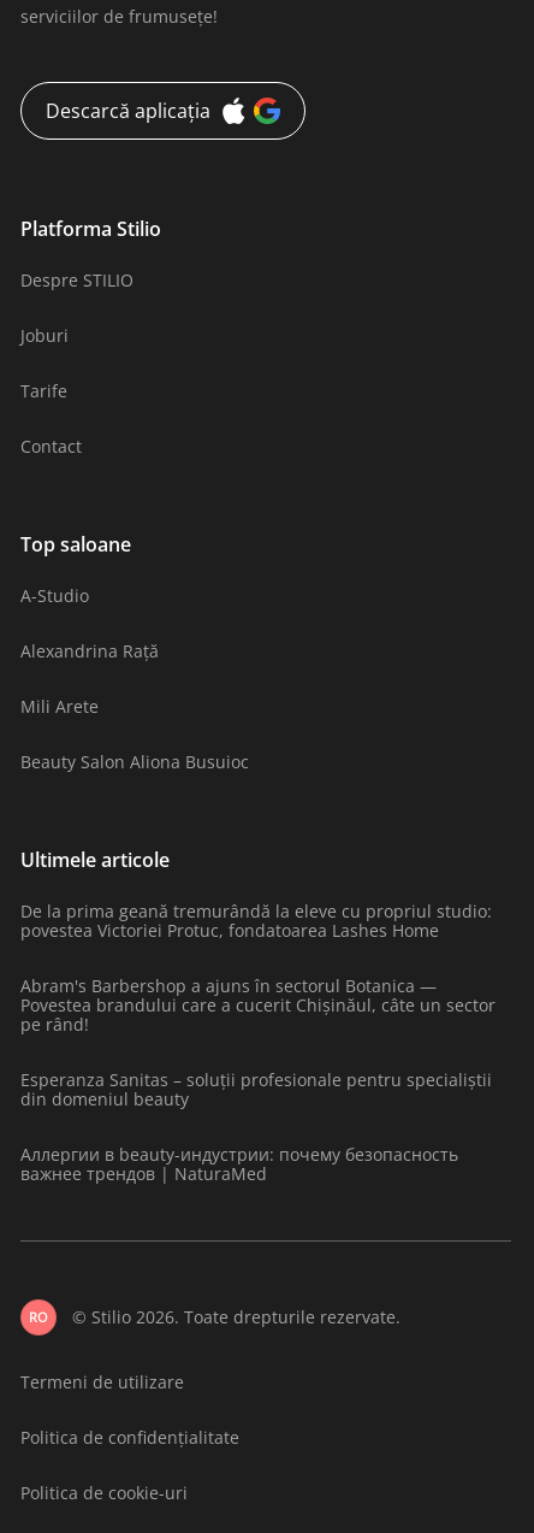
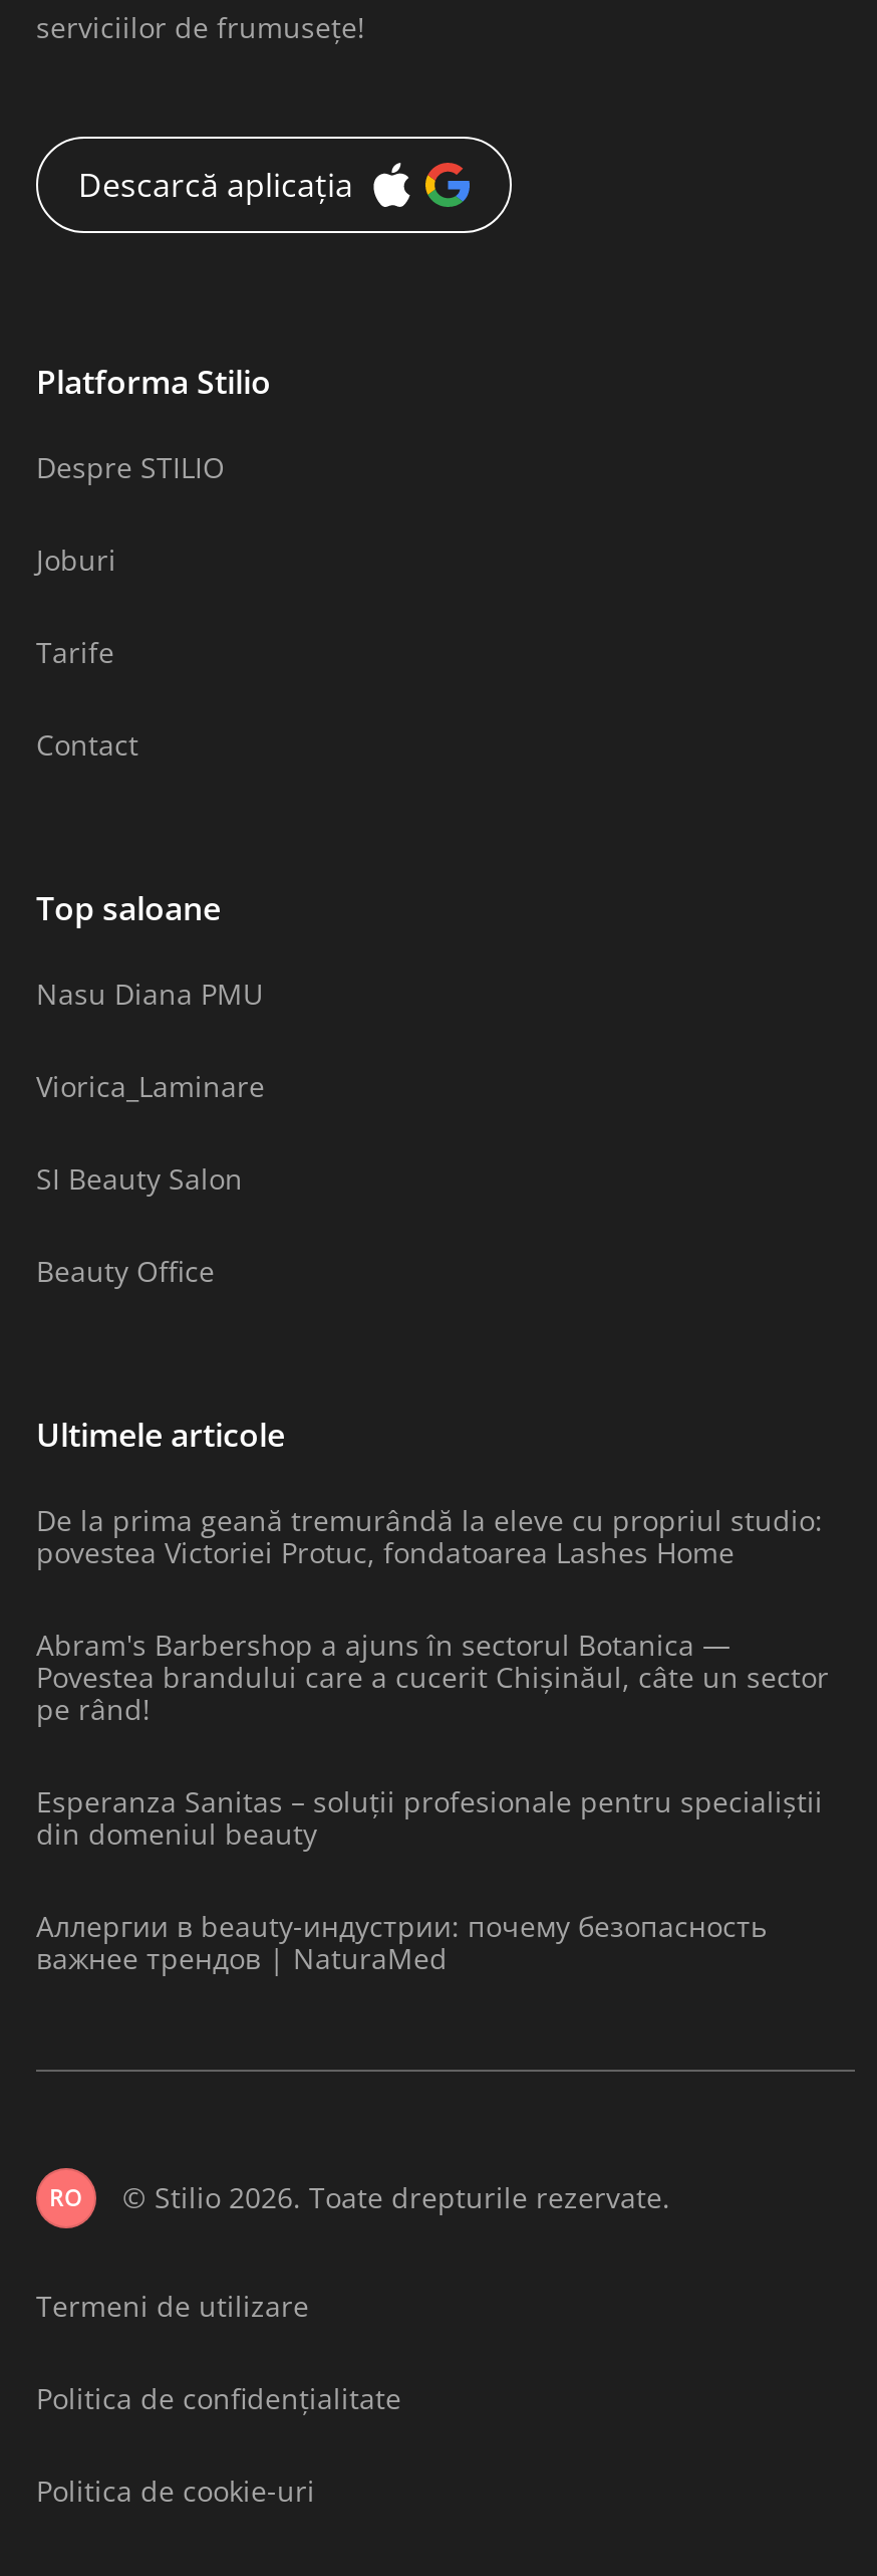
- A-Studio
+ Nasu Diana PMU

- Alexandrina Rață
+ Viorica_Laminare

- Mili Arete
+ SI Beauty Salon

- Beauty Salon Aliona Busuioc
+ Beauty Office
